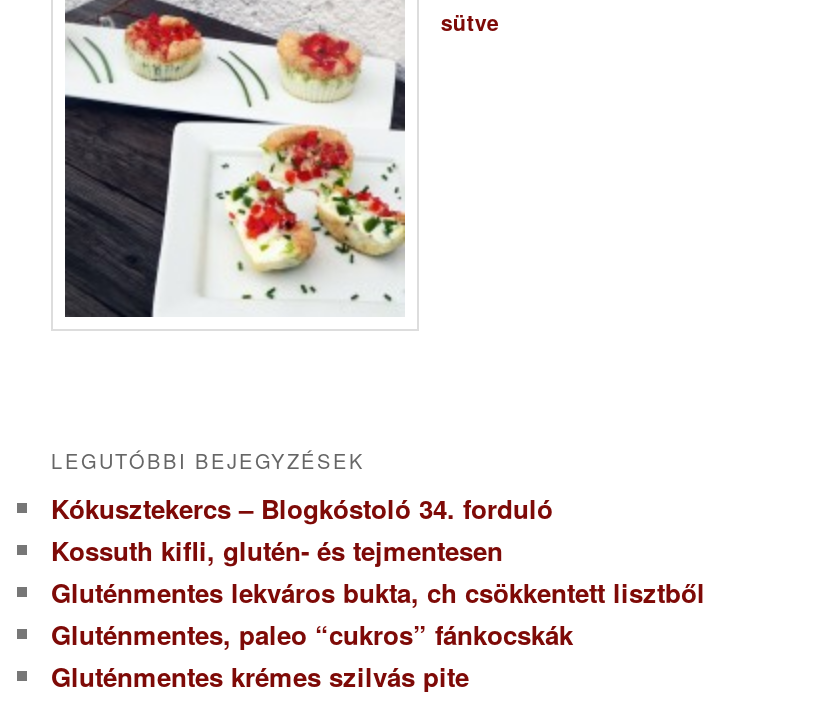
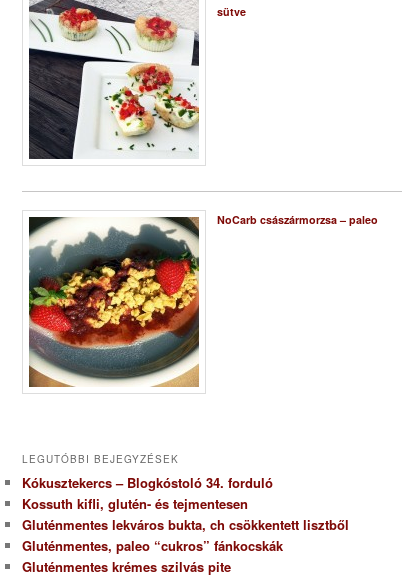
+ [image]
+ NoCarb császármorzsa – paleo
